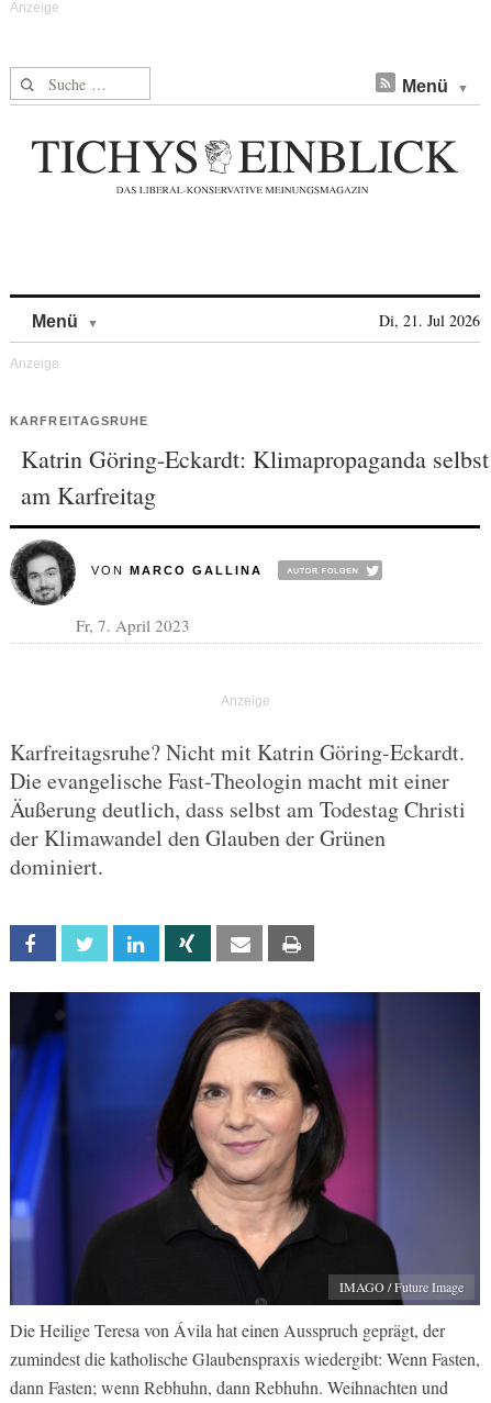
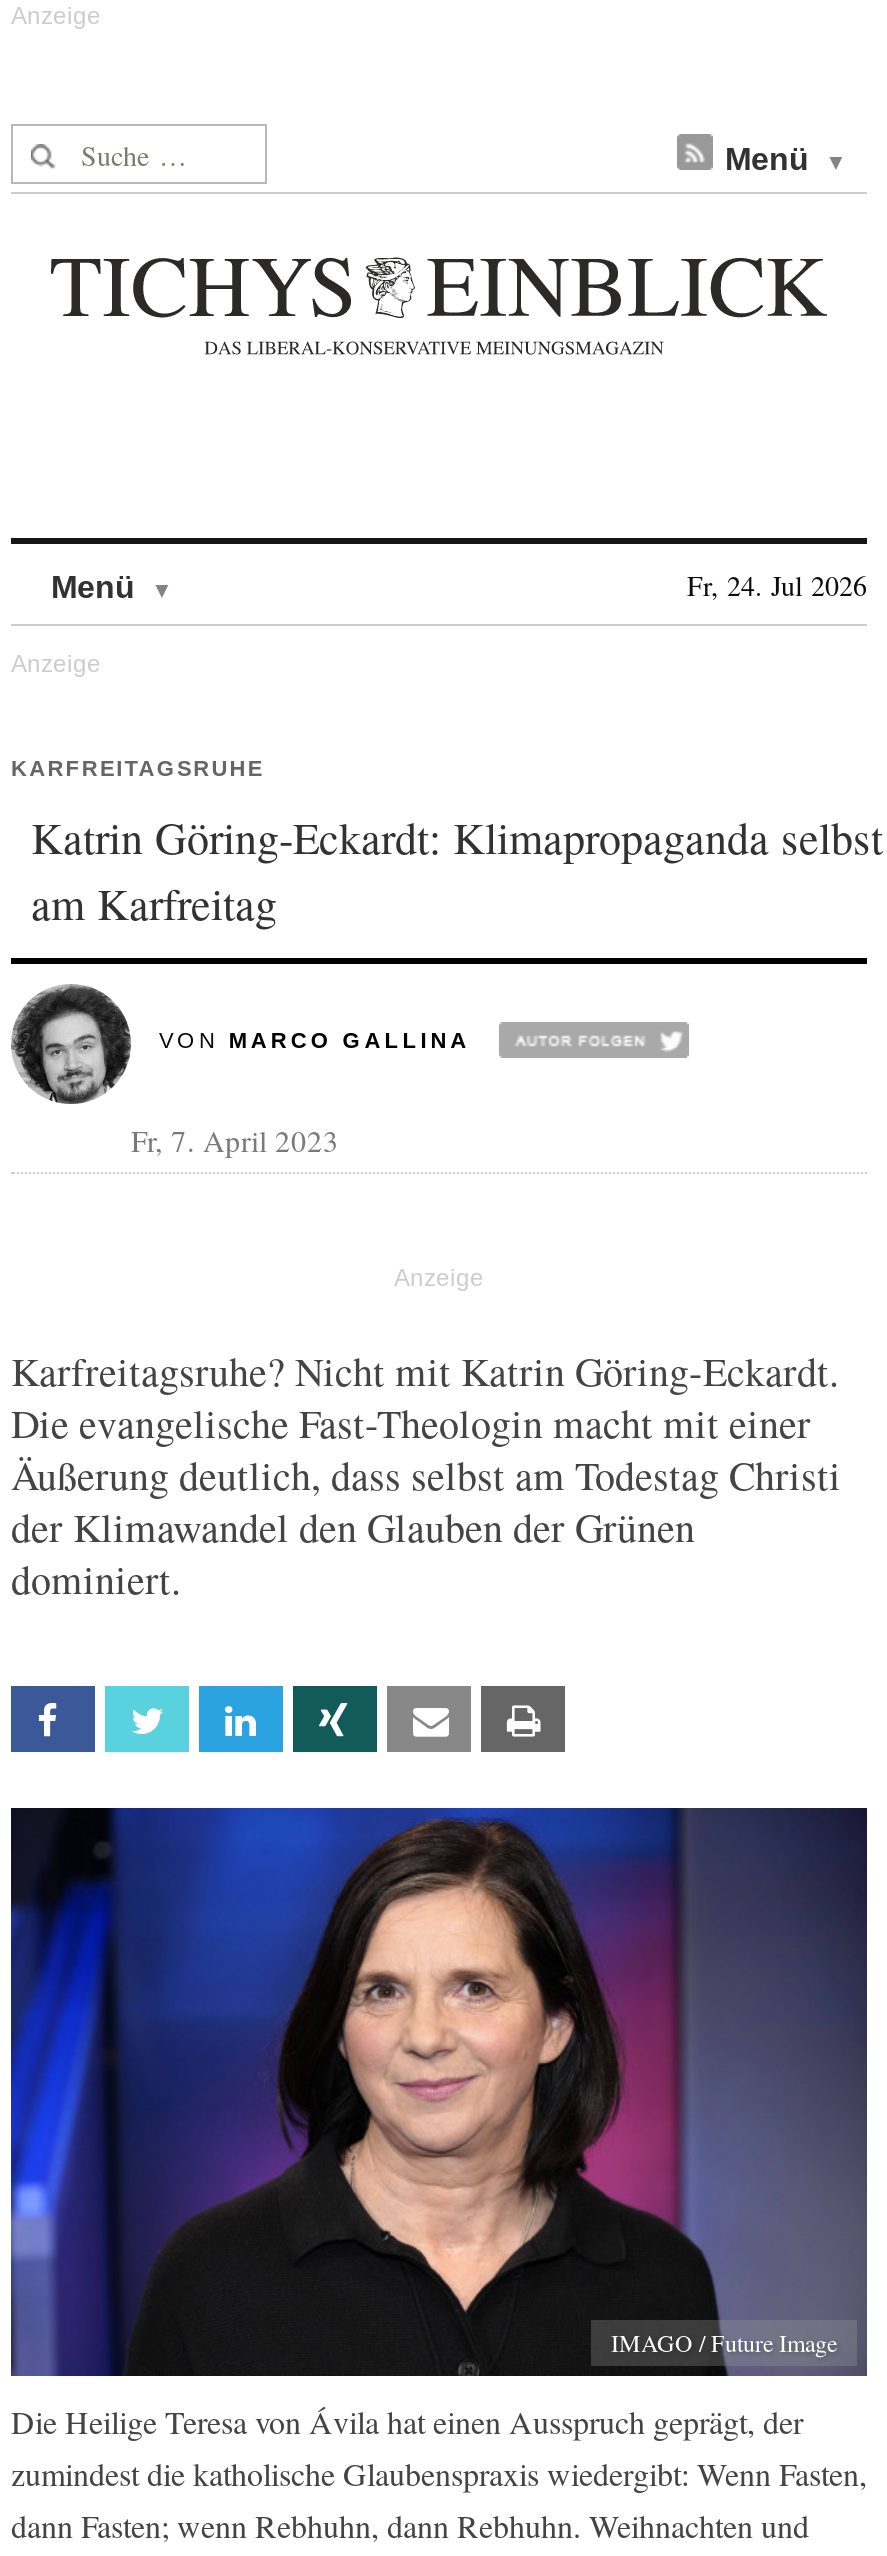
- Di, 21. Jul 2026
+ Fr, 24. Jul 2026
